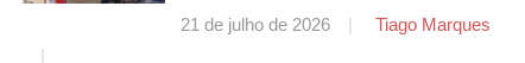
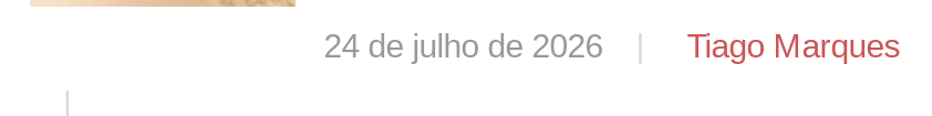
- 21 de julho de 2026
+ 24 de julho de 2026
